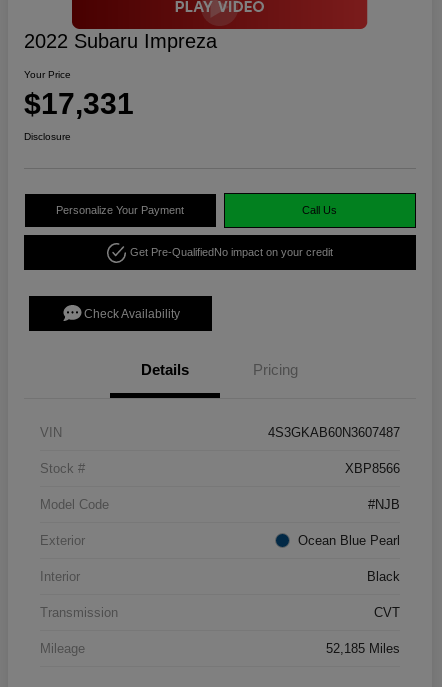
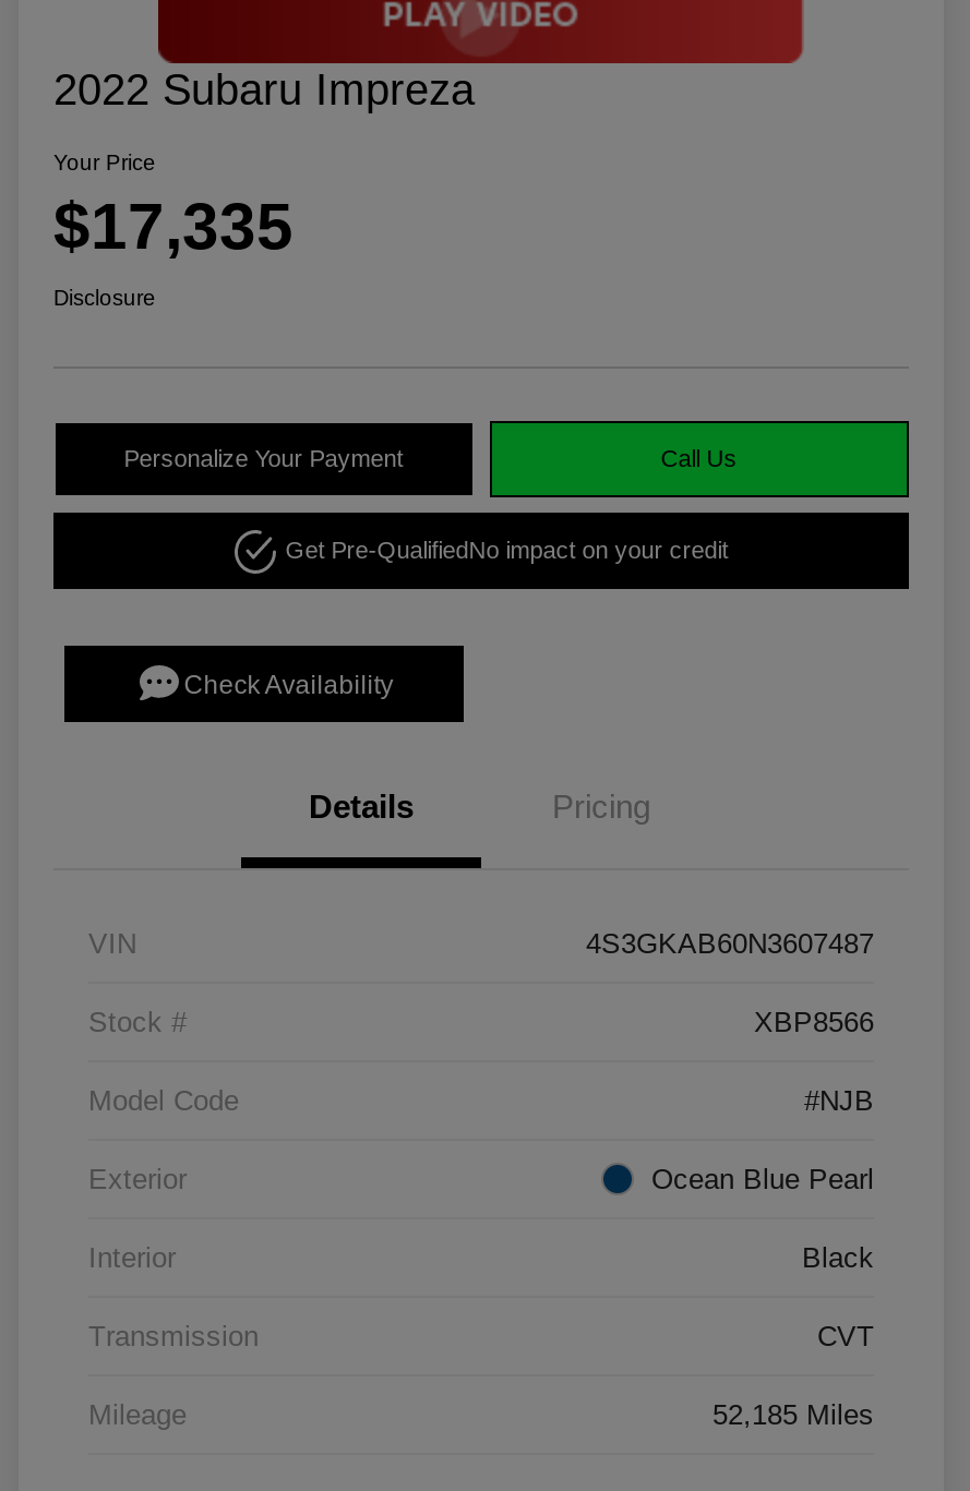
- $17,331
+ $17,335
